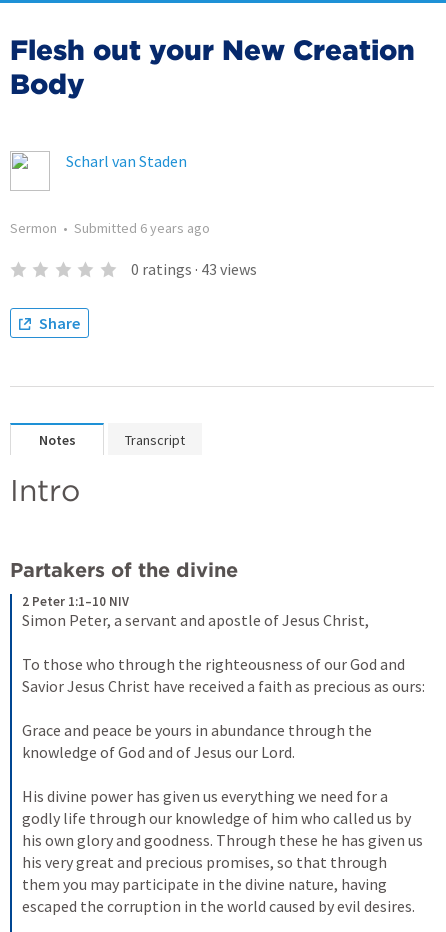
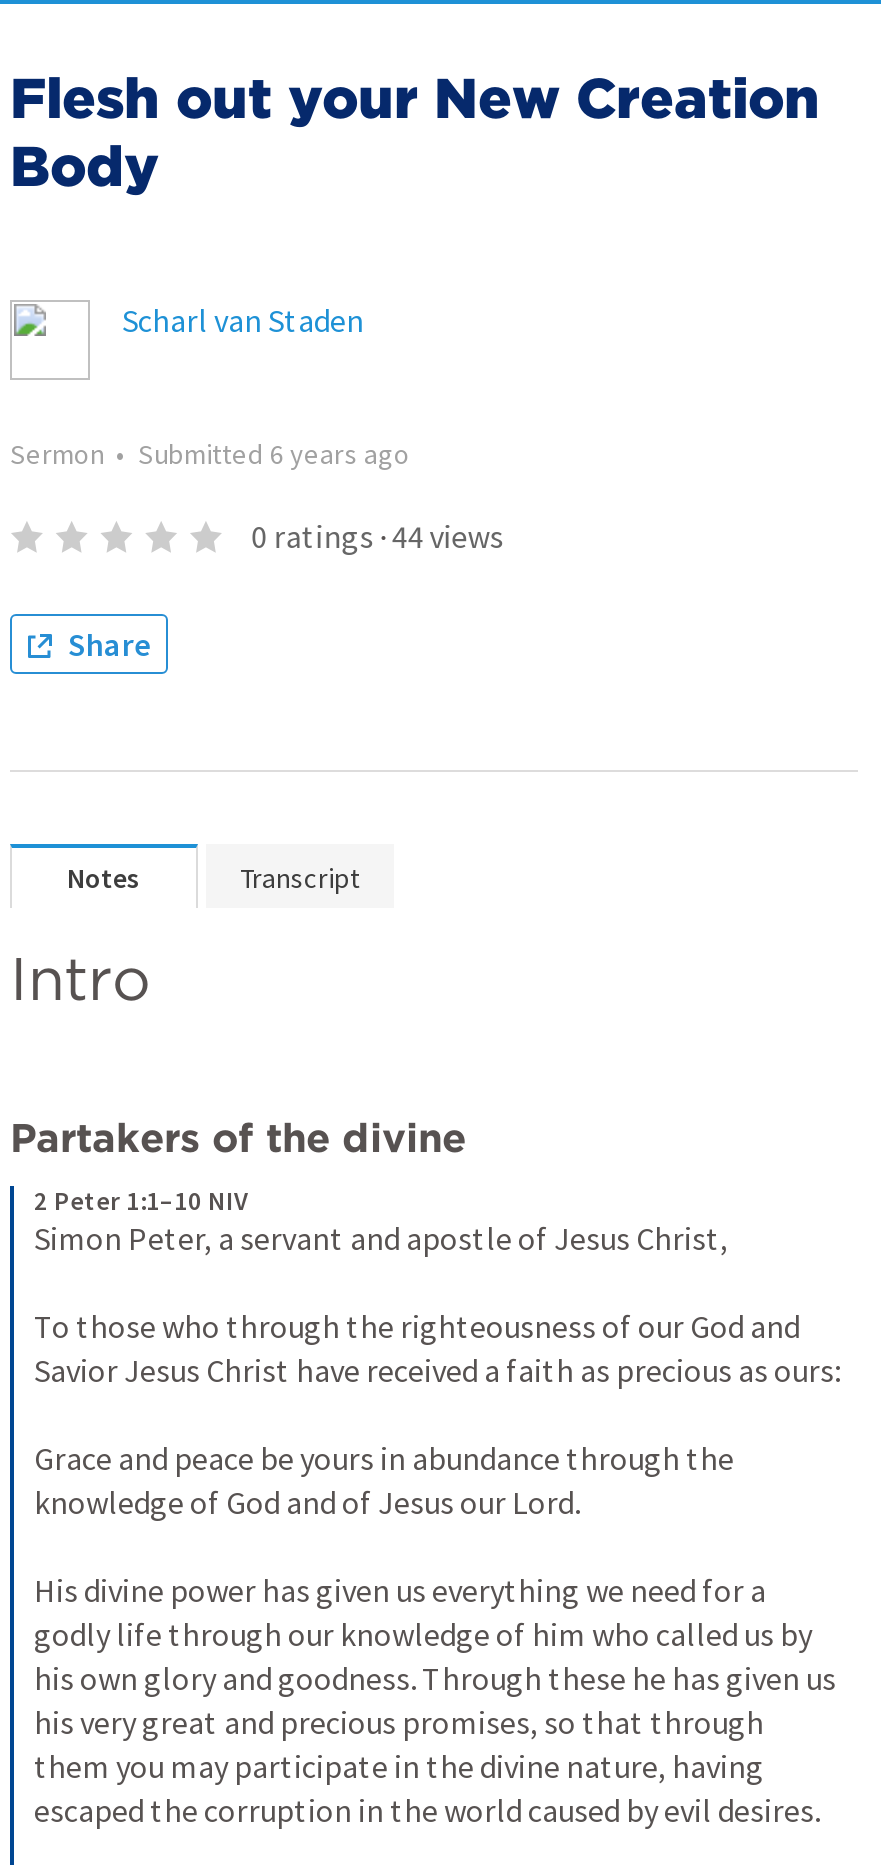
- 0 ratings · 43 views
+ 0 ratings · 44 views
